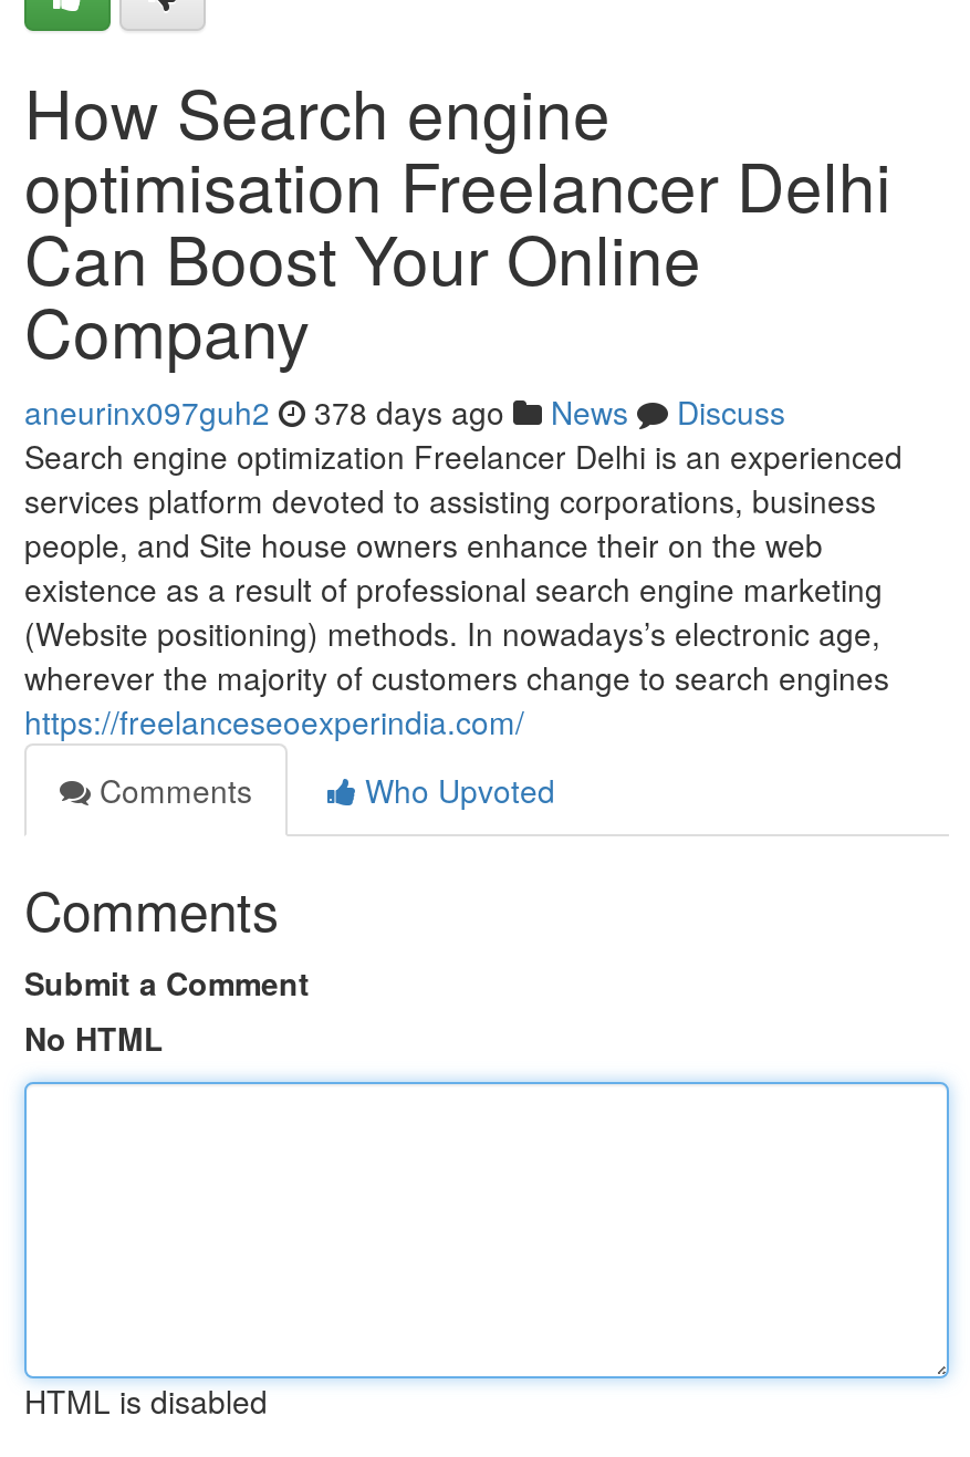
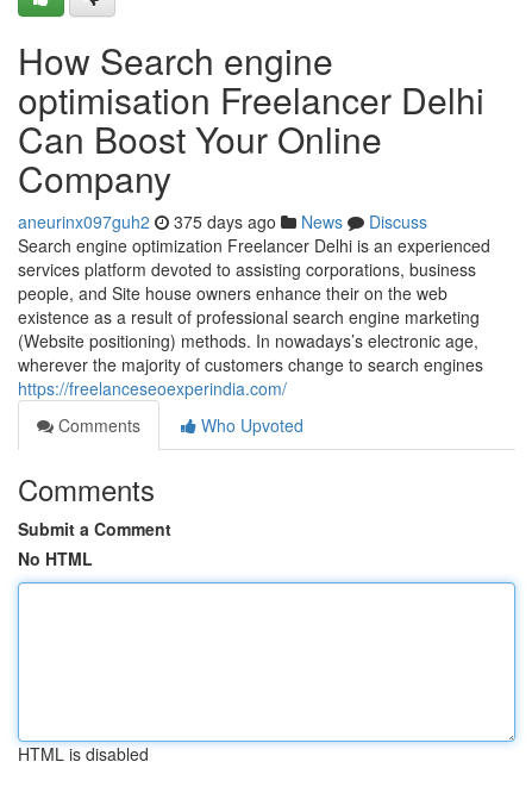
- aneurinx097guh2 378 days ago News Discuss
+ aneurinx097guh2 375 days ago News Discuss
